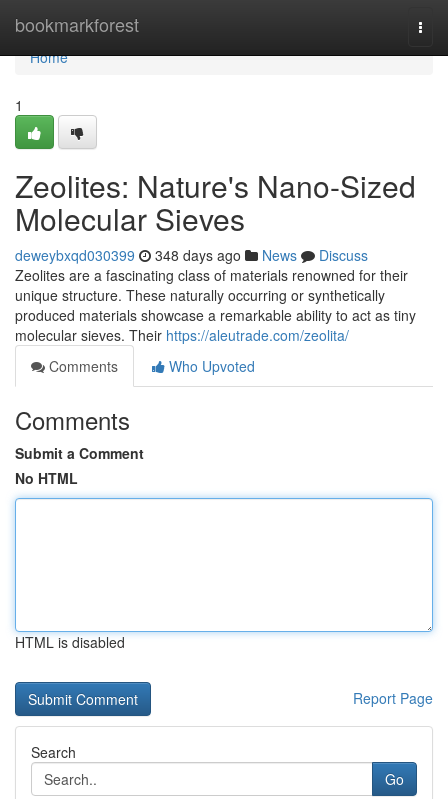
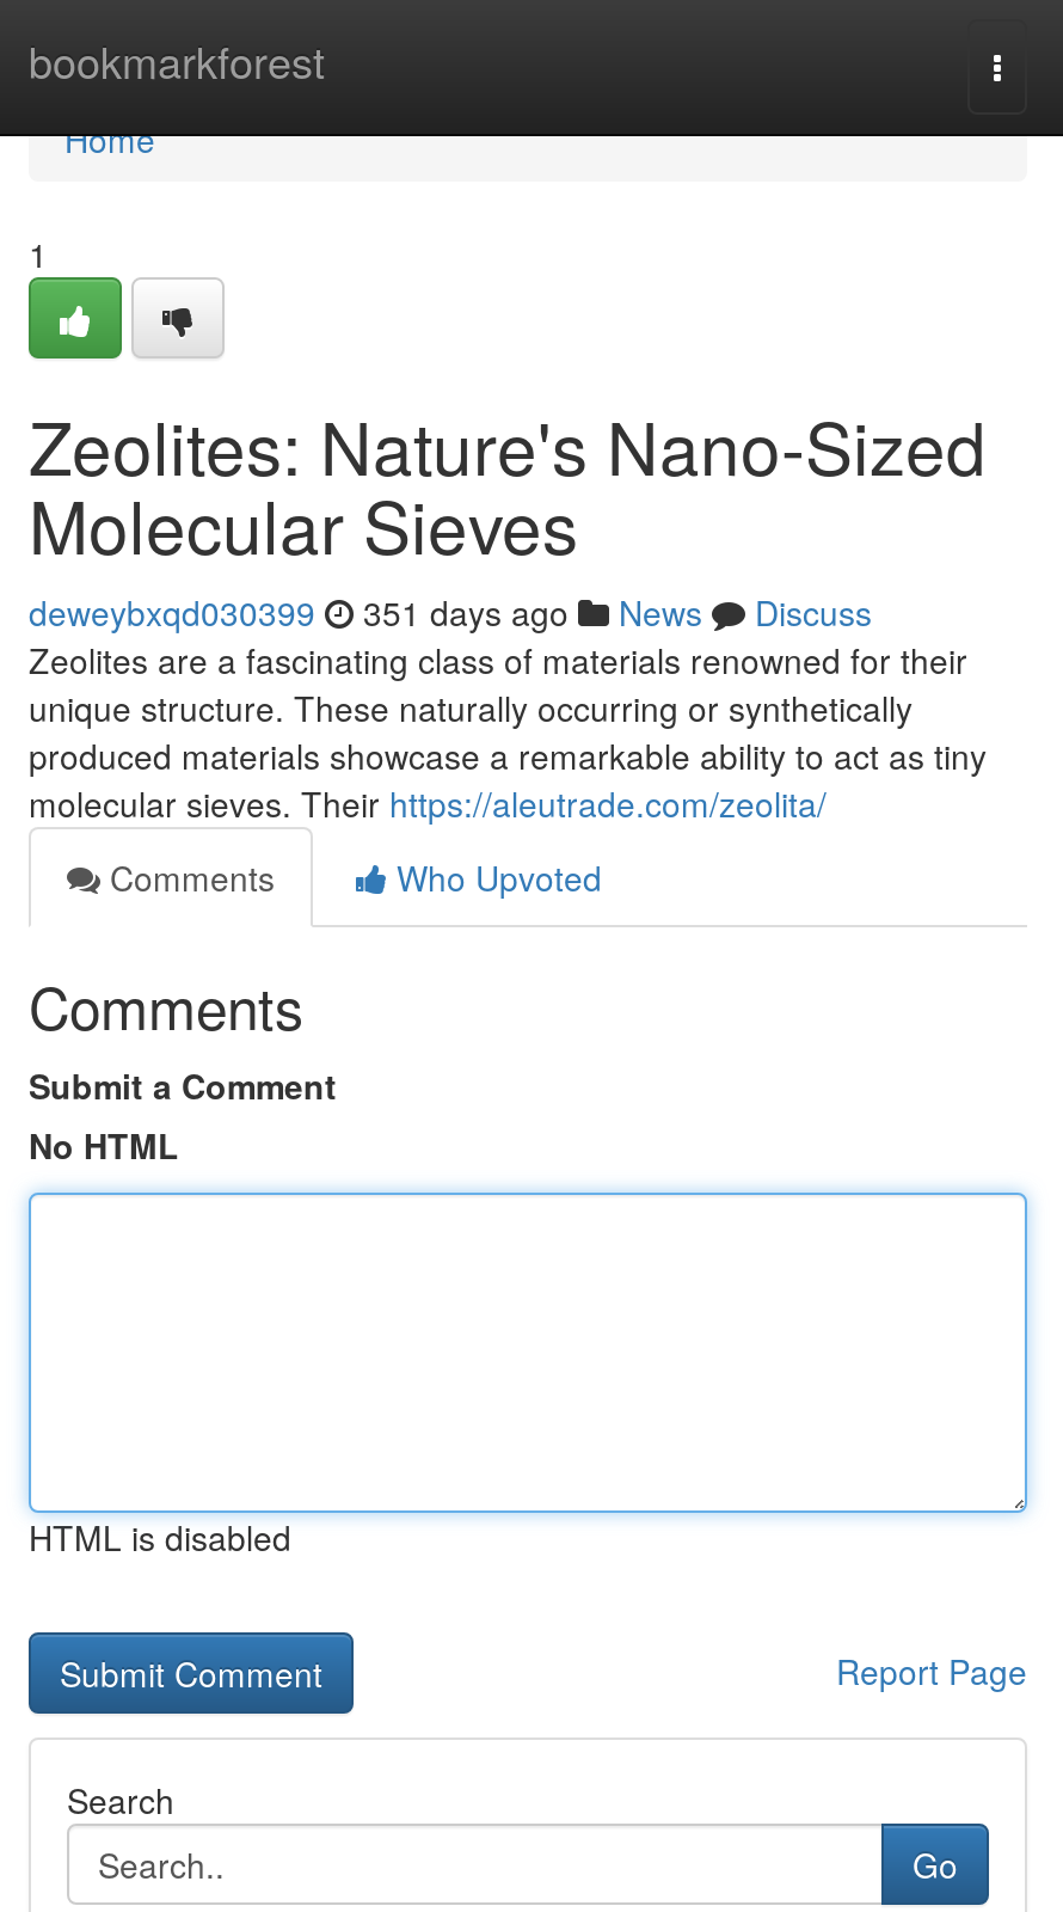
- deweybxqd030399 348 days ago News Discuss
+ deweybxqd030399 351 days ago News Discuss
